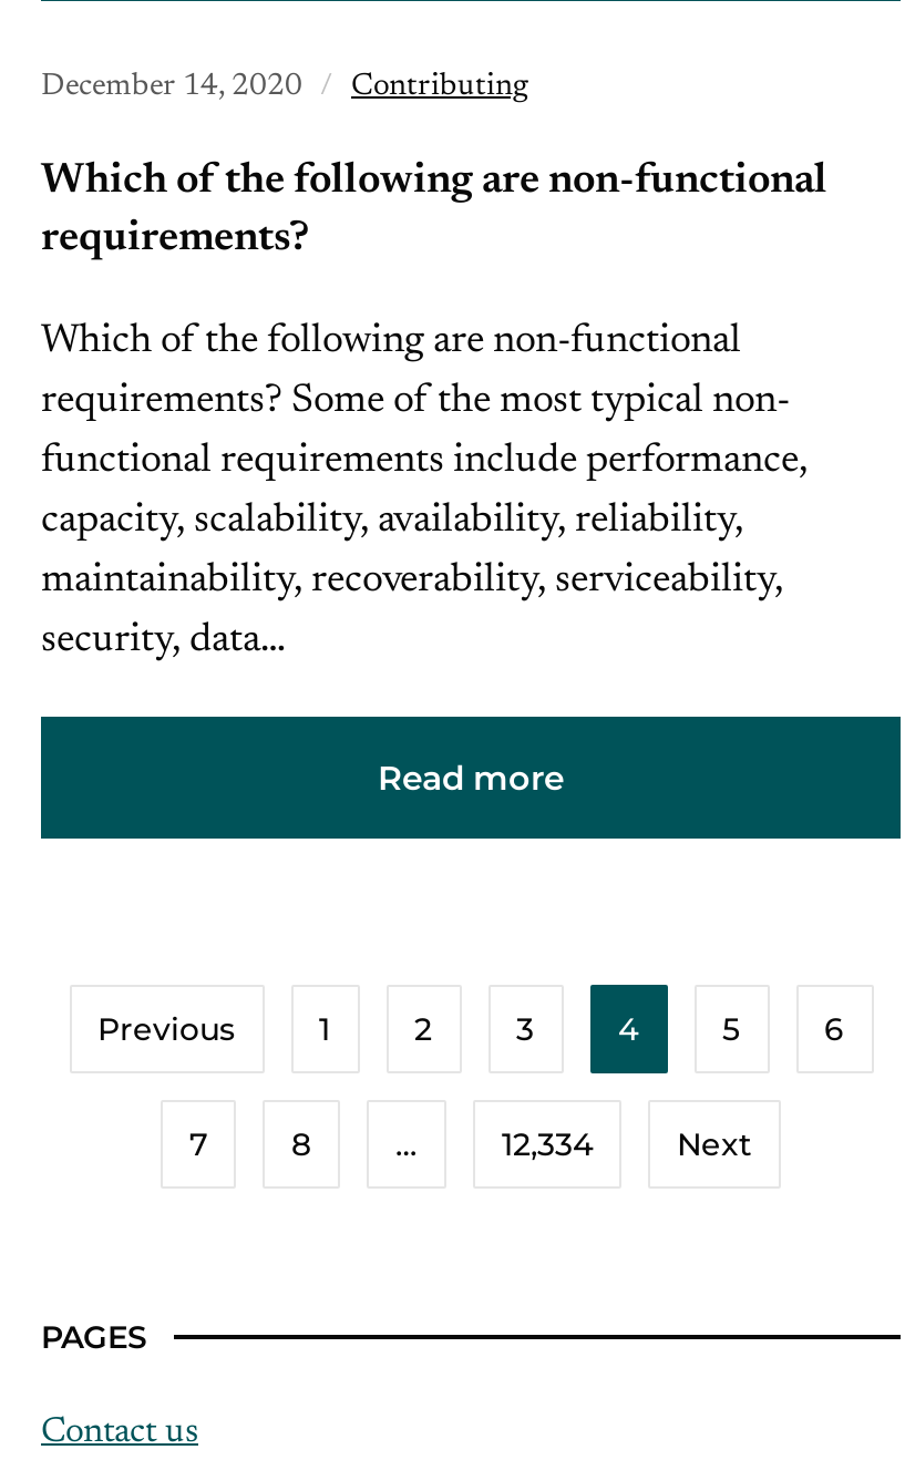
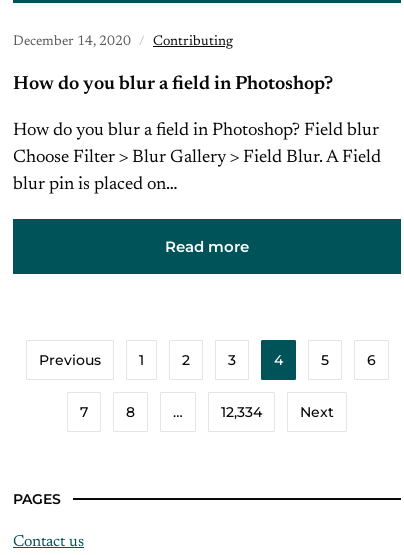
- Which of the following are non-functional
- requirements?
- Which of the following are non-functional
- requirements? Some of the most typical non-
- functional requirements include performance,
- capacity, scalability, availability, reliability,
- maintainability, recoverability, serviceability,
- security, data…
+ How do you blur a field in Photoshop?
+ How do you blur a field in Photoshop? Field blur
+ Choose Filter > Blur Gallery > Field Blur. A Field
+ blur pin is placed on…
